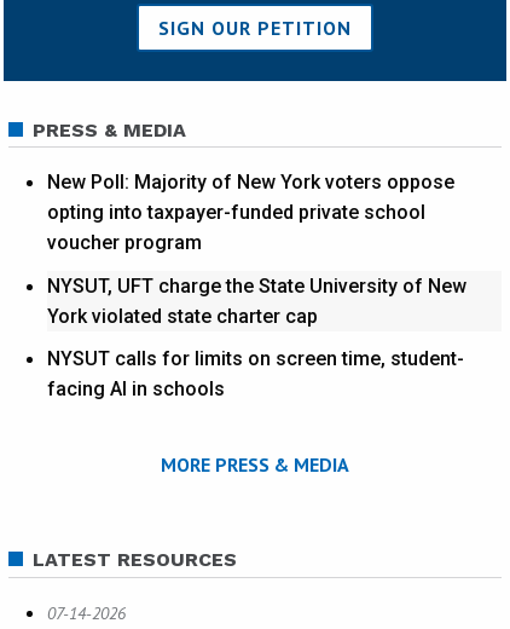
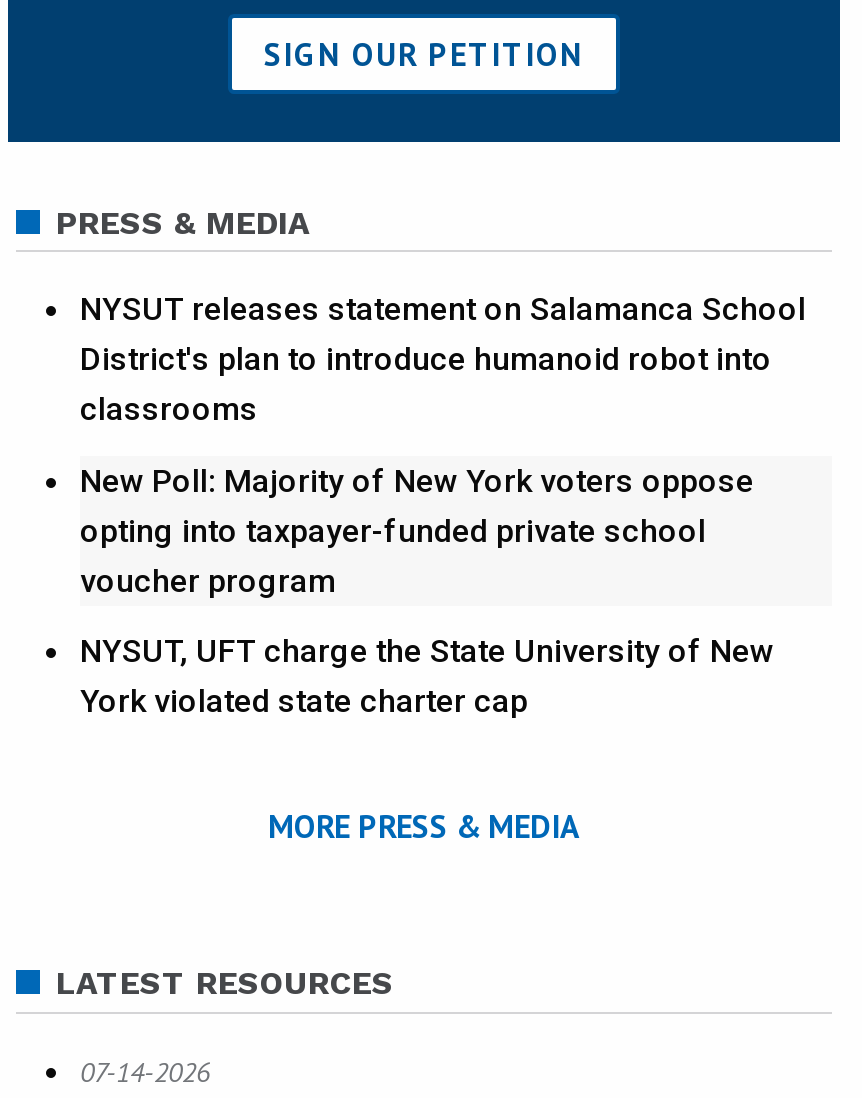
+ NYSUT releases statement on Salamanca School
+ District's plan to introduce humanoid robot into
+ classrooms

moved down: New Poll: Majority of New York voters oppose | opting into taxpayer-funded private school | voucher program | NYSUT, UFT charge the State University of New | York violated state charter cap

- NYSUT calls for limits on screen time, student-
- facing AI in schools
